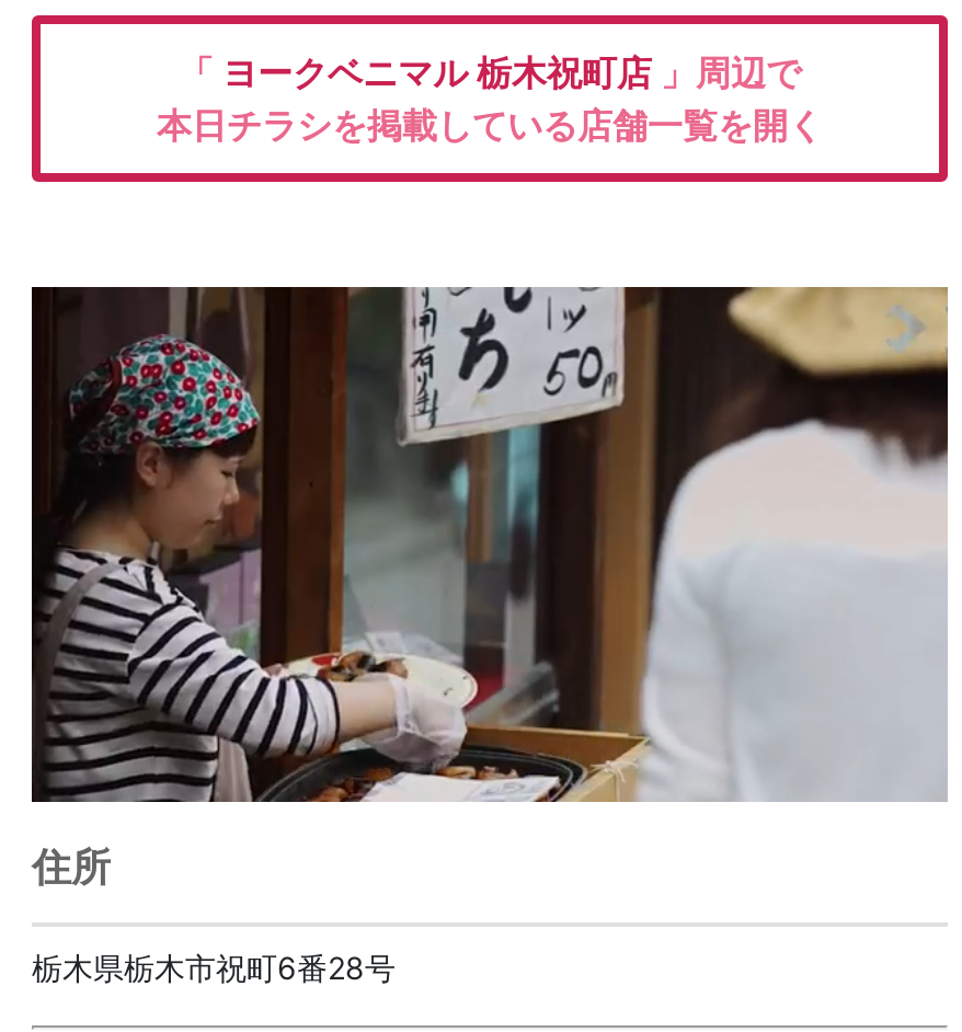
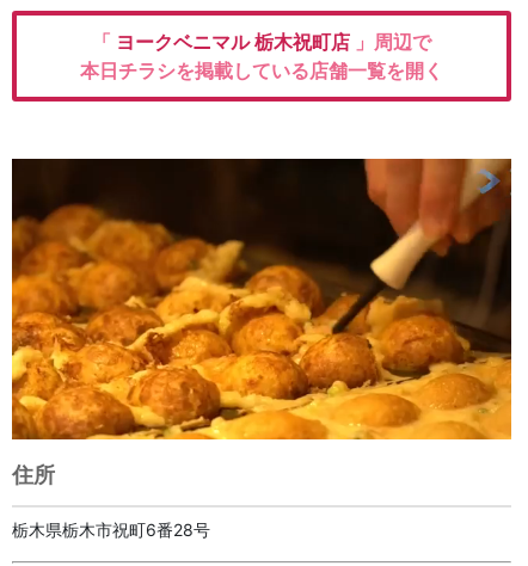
- [image]
+ [image]
